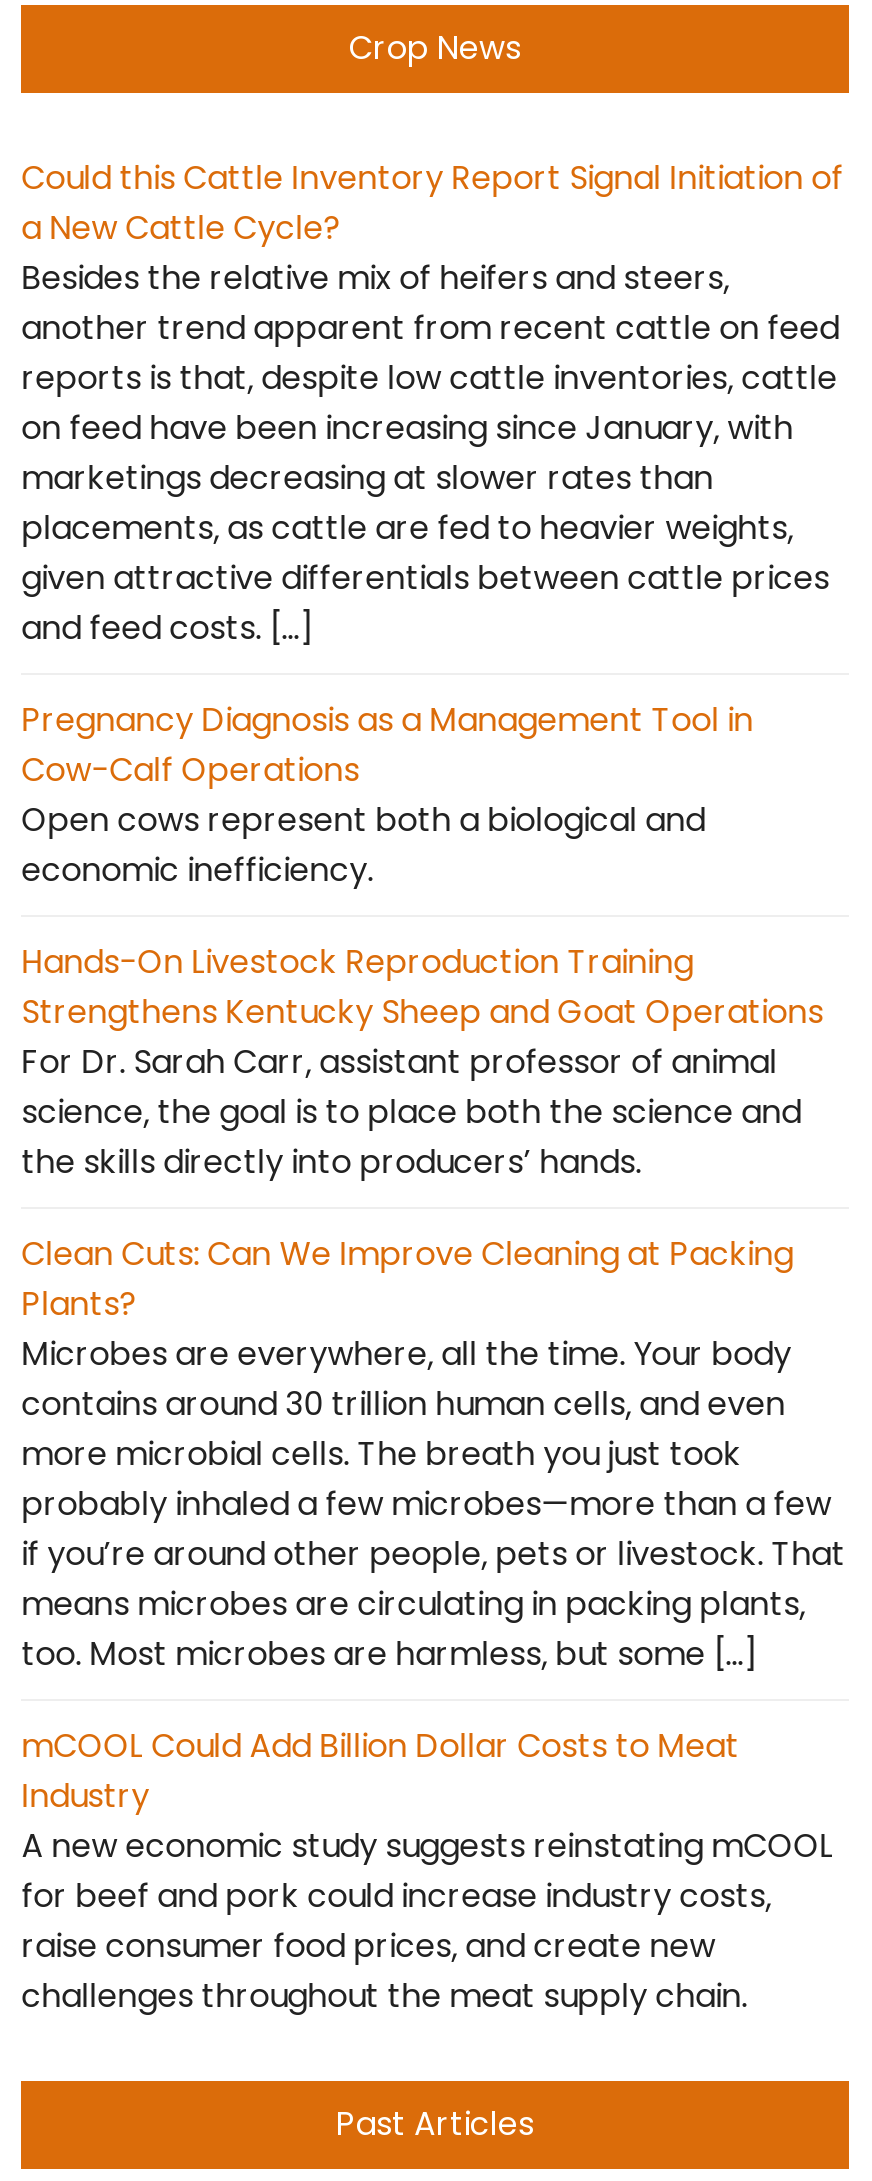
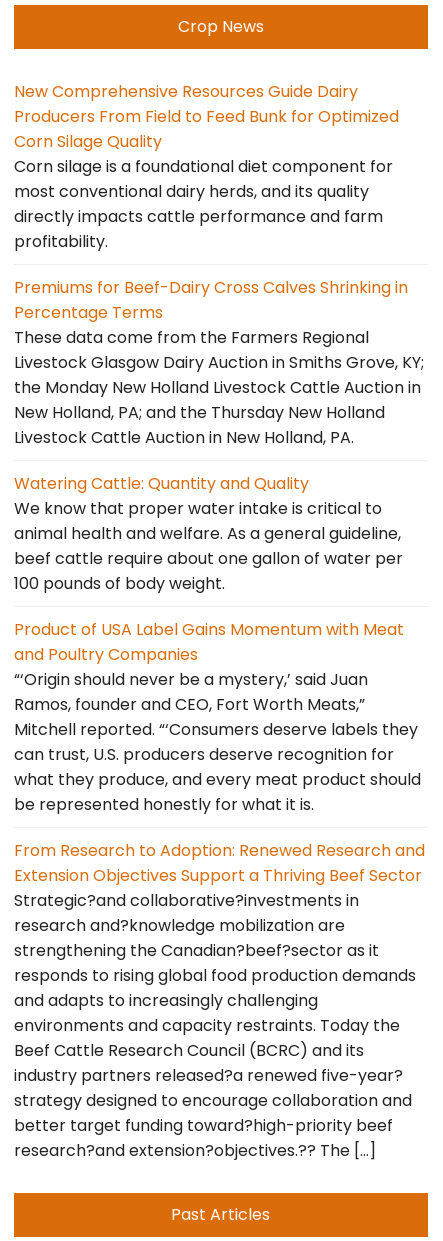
- Could this Cattle Inventory Report Signal Initiation of
- a New Cattle Cycle?
- Besides the relative mix of heifers and steers,
- another trend apparent from recent cattle on feed
- reports is that, despite low cattle inventories, cattle
- on feed have been increasing since January, with
- marketings decreasing at slower rates than
- placements, as cattle are fed to heavier weights,
- given attractive differentials between cattle prices
- and feed costs. […]
+ New Comprehensive Resources Guide Dairy
+ Producers From Field to Feed Bunk for Optimized
+ Corn Silage Quality
+ Corn silage is a foundational diet component for
+ most conventional dairy herds, and its quality
+ directly impacts cattle performance and farm
+ profitability.

- Pregnancy Diagnosis as a Management Tool in
- Cow-Calf Operations
- Open cows represent both a biological and
- economic inefficiency.
+ Premiums for Beef-Dairy Cross Calves Shrinking in
+ Percentage Terms
+ These data come from the Farmers Regional
+ Livestock Glasgow Dairy Auction in Smiths Grove, KY;
+ the Monday New Holland Livestock Cattle Auction in
+ New Holland, PA; and the Thursday New Holland
+ Livestock Cattle Auction in New Holland, PA.

- Hands-On Livestock Reproduction Training
- Strengthens Kentucky Sheep and Goat Operations
- For Dr. Sarah Carr, assistant professor of animal
- science, the goal is to place both the science and
- the skills directly into producers’ hands.
+ Watering Cattle: Quantity and Quality
+ We know that proper water intake is critical to
+ animal health and welfare. As a general guideline,
+ beef cattle require about one gallon of water per
+ 100 pounds of body weight.

- Clean Cuts: Can We Improve Cleaning at Packing
- Plants?
- Microbes are everywhere, all the time. Your body
- contains around 30 trillion human cells, and even
- more microbial cells. The breath you just took
- probably inhaled a few microbes—more than a few
- if you’re around other people, pets or livestock. That
- means microbes are circulating in packing plants,
- too. Most microbes are harmless, but some […]
+ Product of USA Label Gains Momentum with Meat
+ and Poultry Companies
+ “‘Origin should never be a mystery,’ said Juan
+ Ramos, founder and CEO, Fort Worth Meats,”
+ Mitchell reported. “‘Consumers deserve labels they
+ can trust, U.S. producers deserve recognition for
+ what they produce, and every meat product should
+ be represented honestly for what it is.

- mCOOL Could Add Billion Dollar Costs to Meat
- Industry
- A new economic study suggests reinstating mCOOL
- for beef and pork could increase industry costs,
- raise consumer food prices, and create new
- challenges throughout the meat supply chain.
+ From Research to Adoption: Renewed Research and
+ Extension Objectives Support a Thriving Beef Sector
+ Strategic?and collaborative?investments in
+ research and?knowledge mobilization are
+ strengthening the Canadian?beef?sector as it
+ responds to rising global food production demands
+ and adapts to increasingly challenging
+ environments and capacity restraints. Today the
+ Beef Cattle Research Council (BCRC) and its
+ industry partners released?a renewed five-year?
+ strategy designed to encourage collaboration and
+ better target funding toward?high-priority beef
+ research?and extension?objectives.?? The […]
